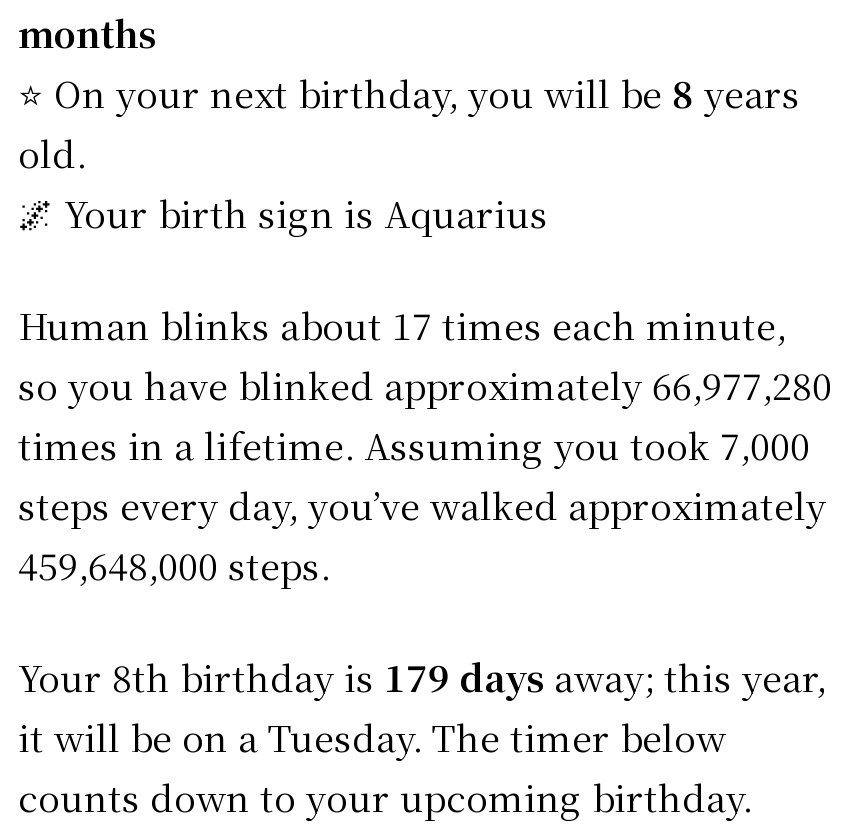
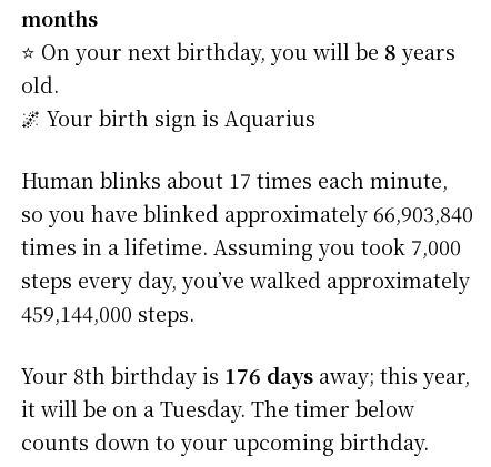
- so you have blinked approximately 66,977,280
+ so you have blinked approximately 66,903,840

- 459,648,000 steps.
+ 459,144,000 steps.

- Your 8th birthday is 179 days away; this year,
+ Your 8th birthday is 176 days away; this year,
